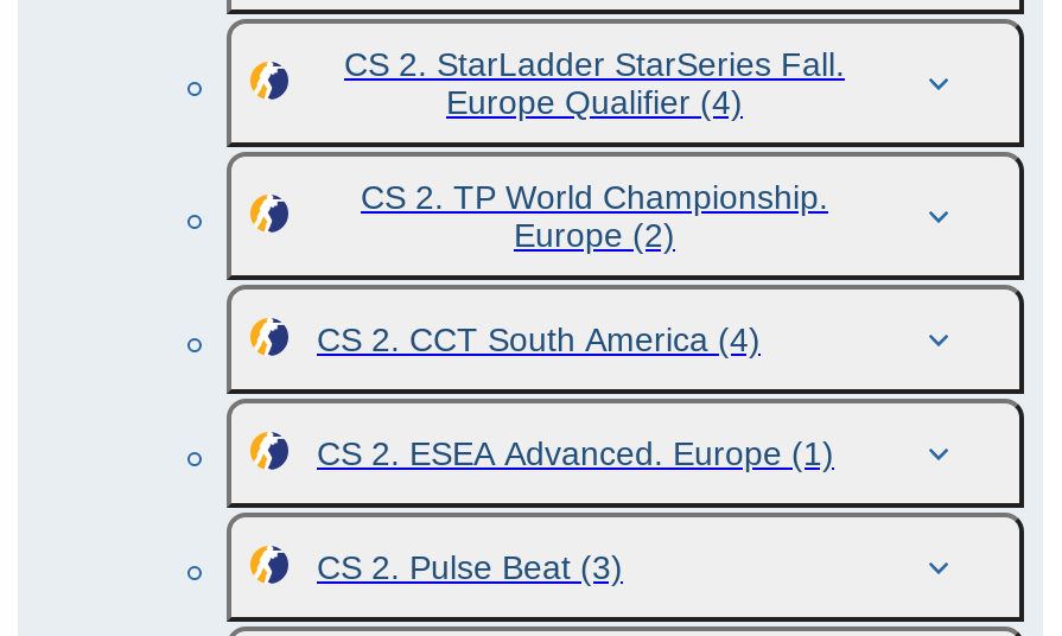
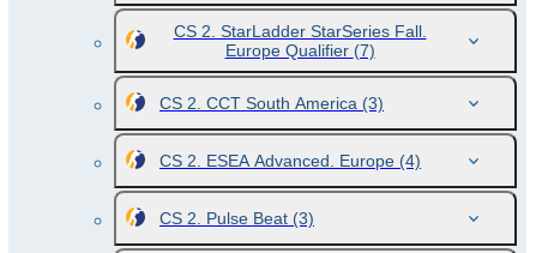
- Europe Qualifier (4)
- CS 2. TP World Championship.
- Europe (2)
- CS 2. CCT South America (4)
- CS 2. ESEA Advanced. Europe (1)
+ Europe Qualifier (7)
+ CS 2. CCT South America (3)
+ CS 2. ESEA Advanced. Europe (4)
